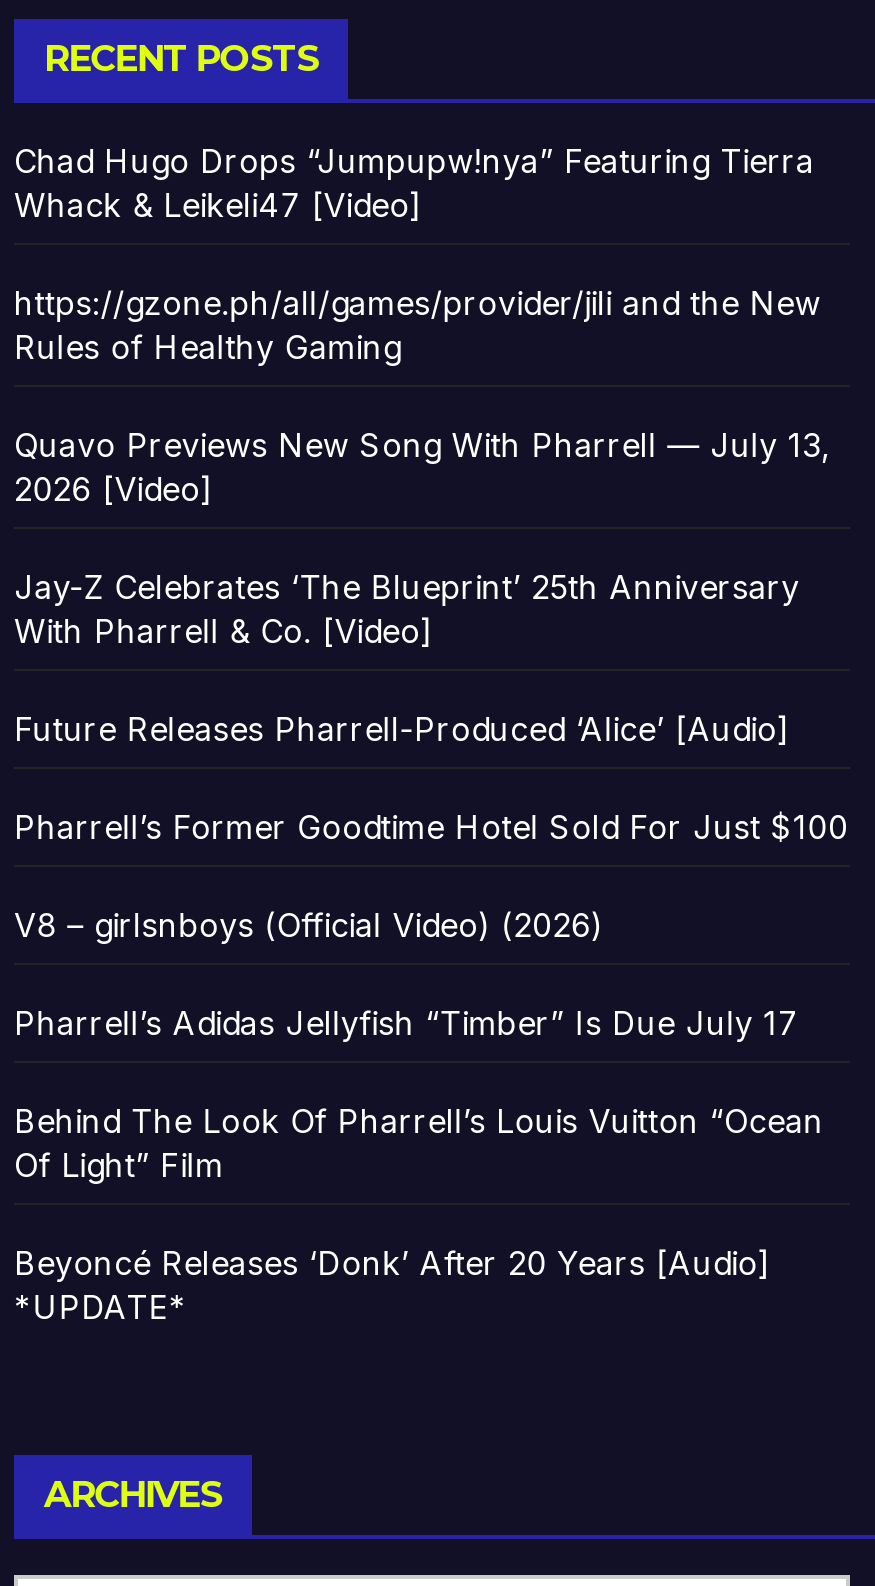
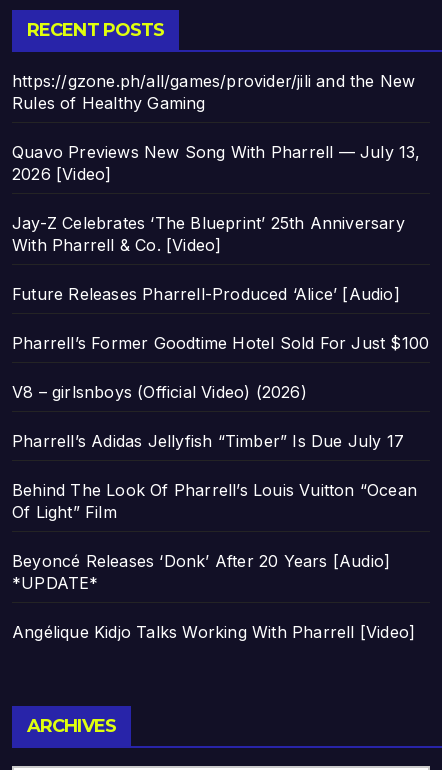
- Chad Hugo Drops “Jumpupw!nya” Featuring Tierra
- Whack & Leikeli47 [Video]

moved up: https://gzone.ph/all/games/provider/jili and the New | Rules of Healthy Gaming | Quavo Previews New Song With Pharrell — July 13, | ... | Beyoncé Releases ‘Donk’ After 20 Years [Audio] | *UPDATE*

+ Angélique Kidjo Talks Working With Pharrell [Video]
